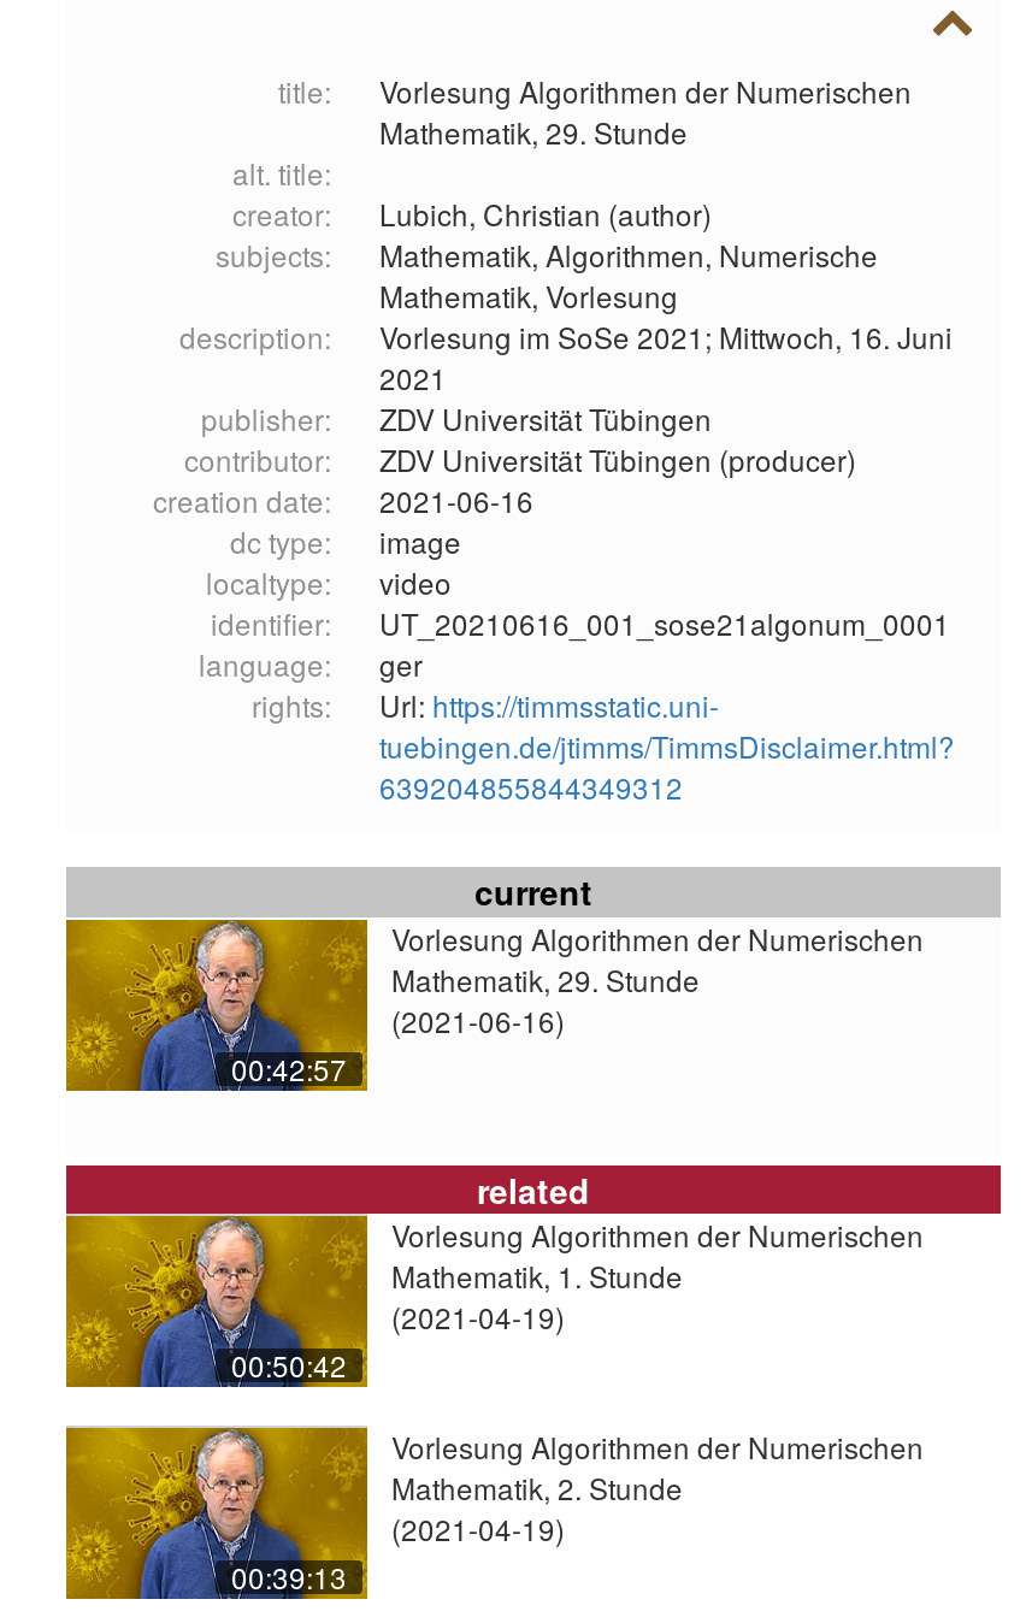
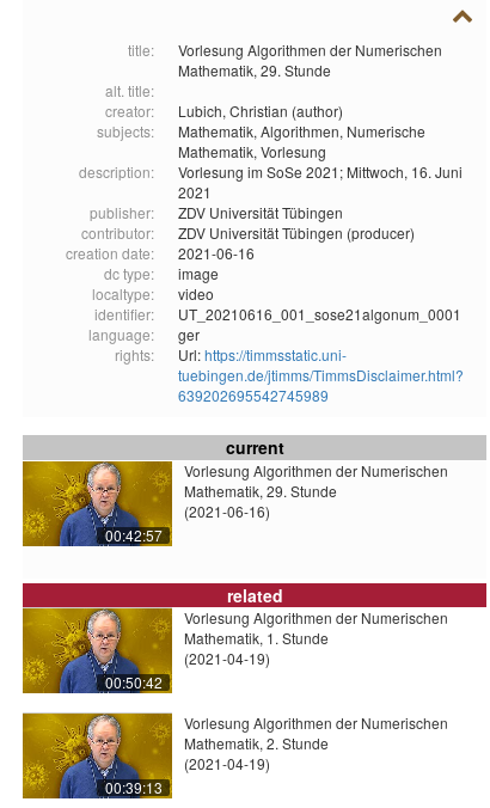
- 639204855844349312
+ 639202695542745989
